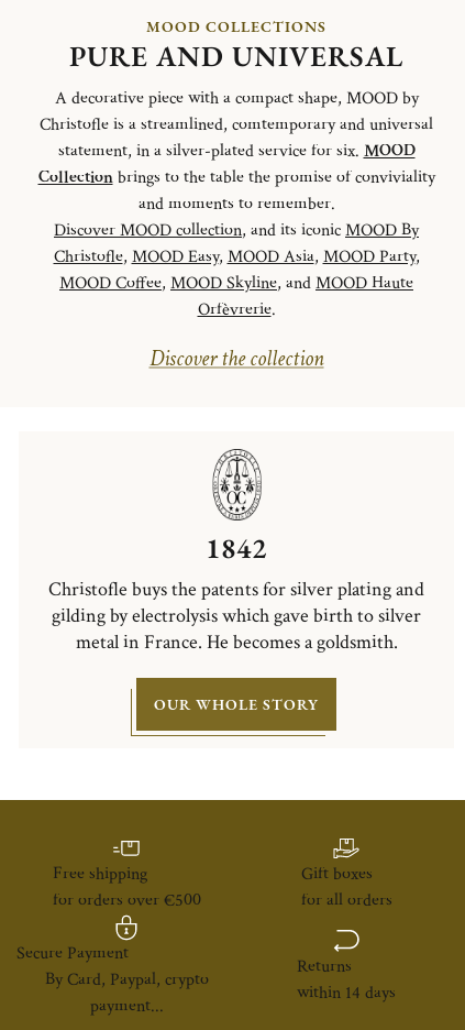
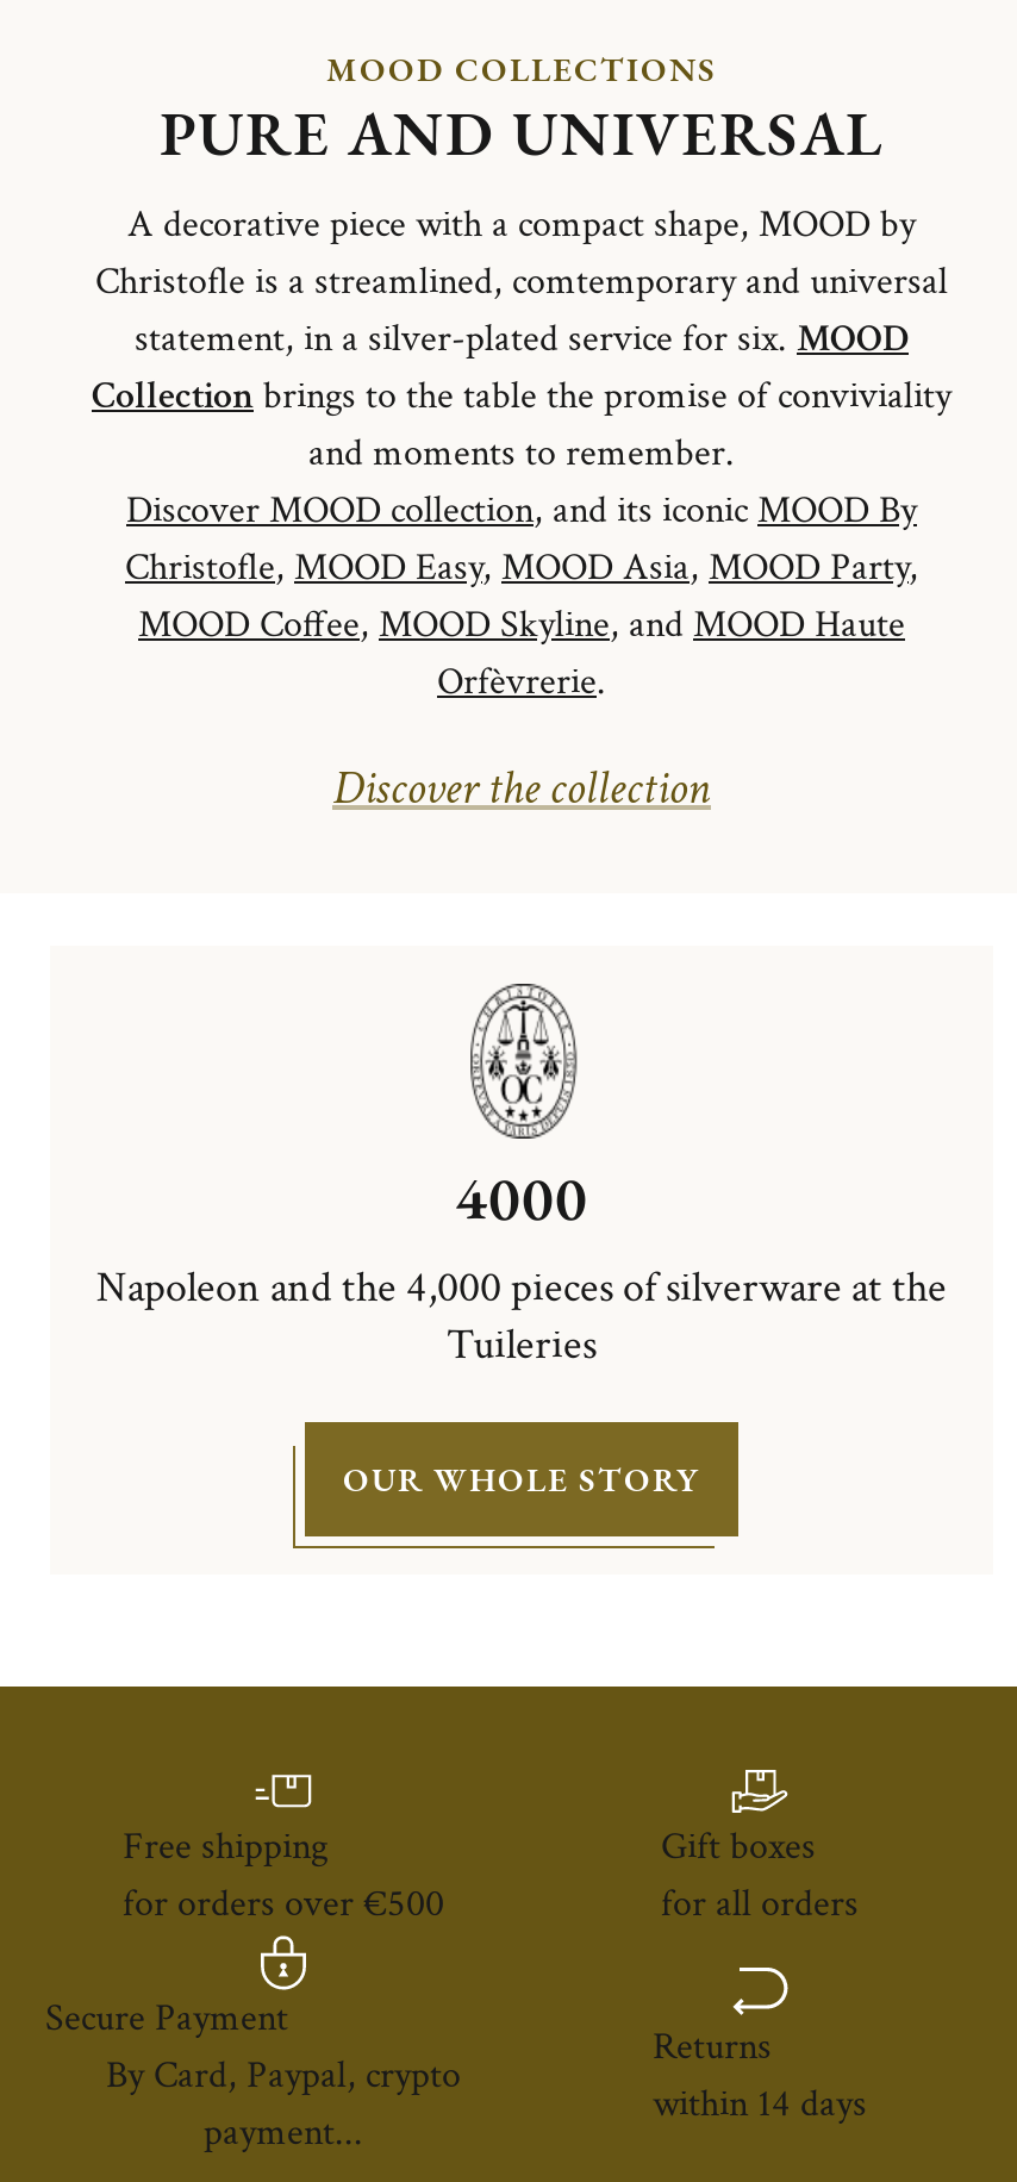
- 1842
- Christofle buys the patents for silver plating and
- gilding by electrolysis which gave birth to silver
- metal in France. He becomes a goldsmith.
+ 4000
+ Napoleon and the 4,000 pieces of silverware at the
+ Tuileries
